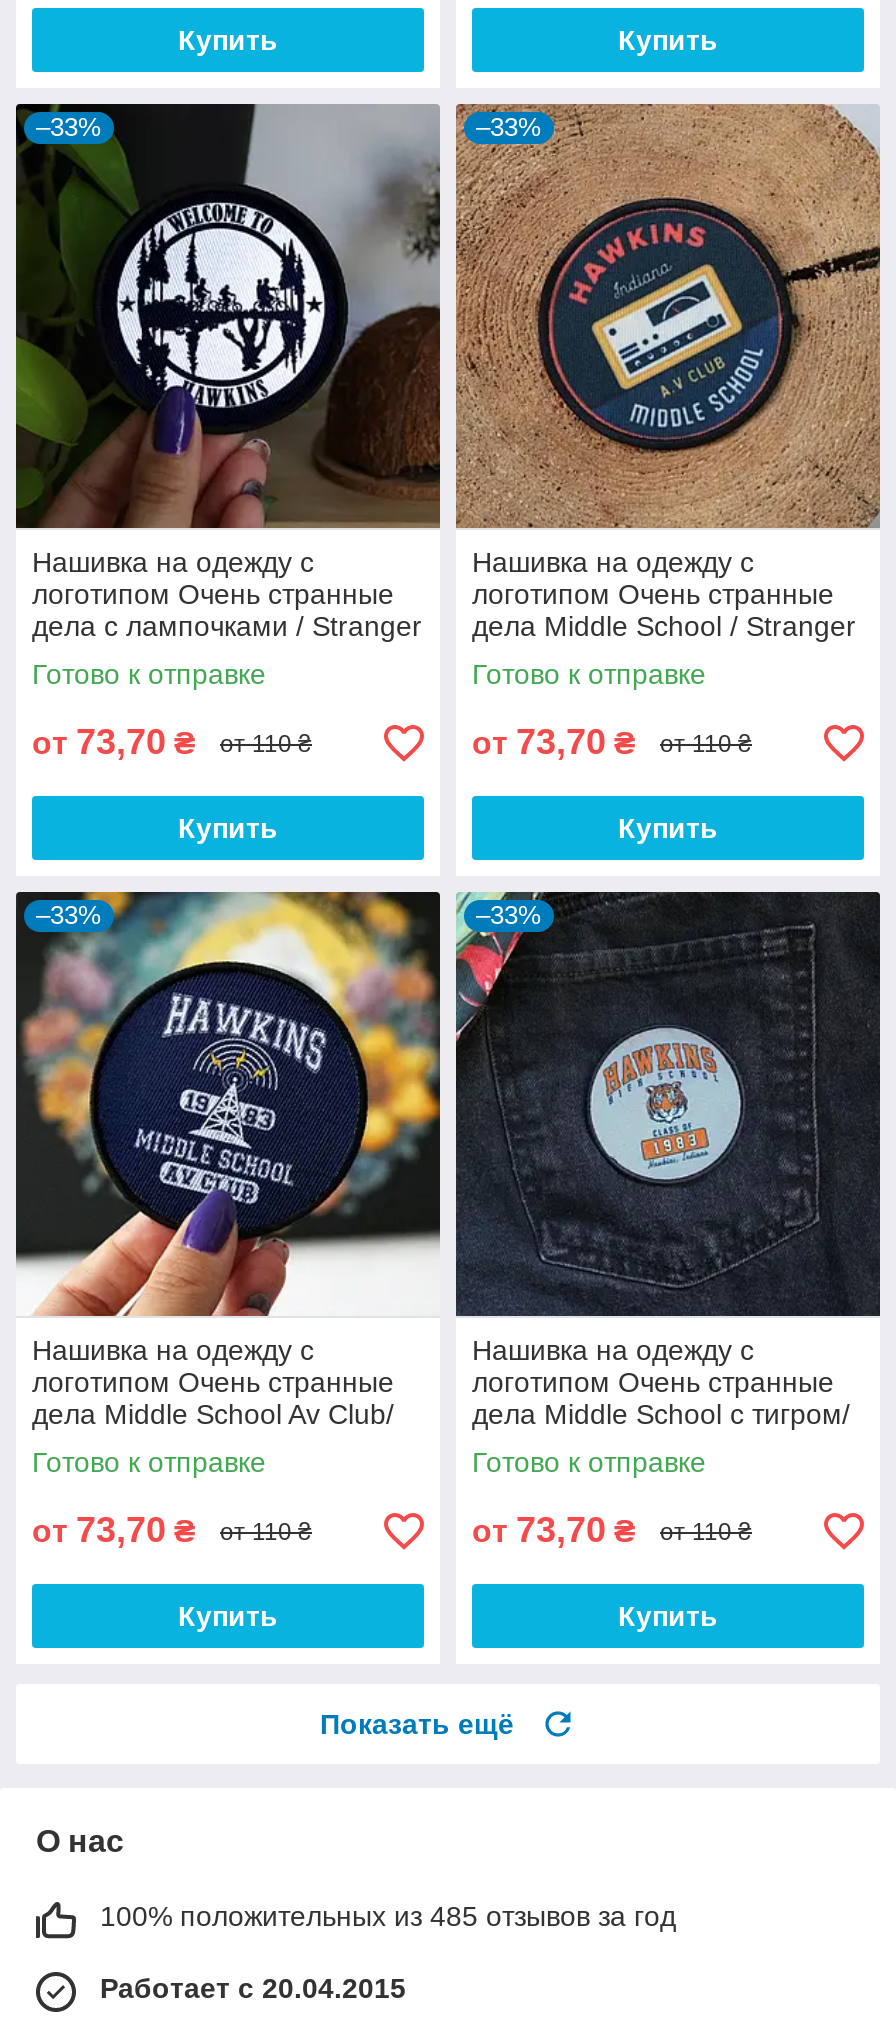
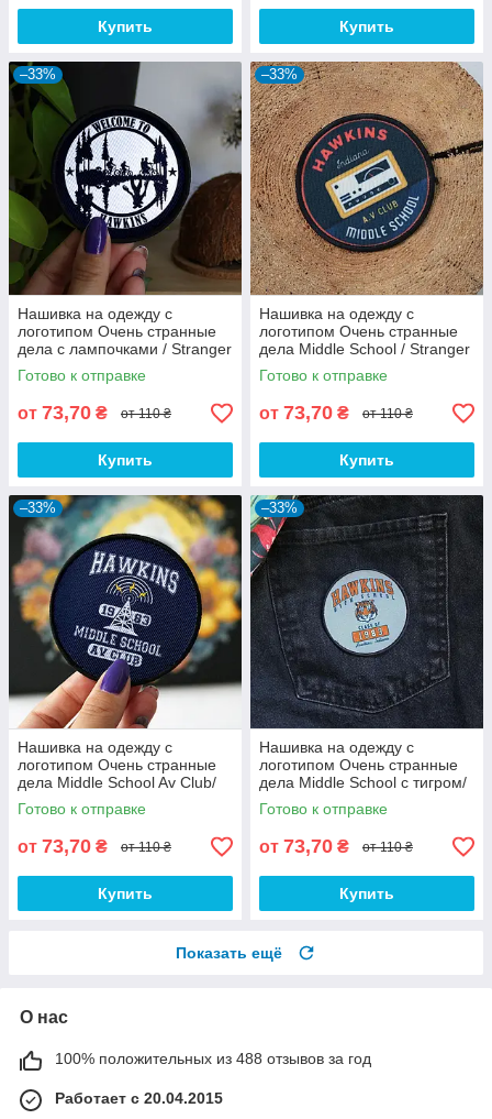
- 100% положительных из 485 отзывов за год
+ 100% положительных из 488 отзывов за год
